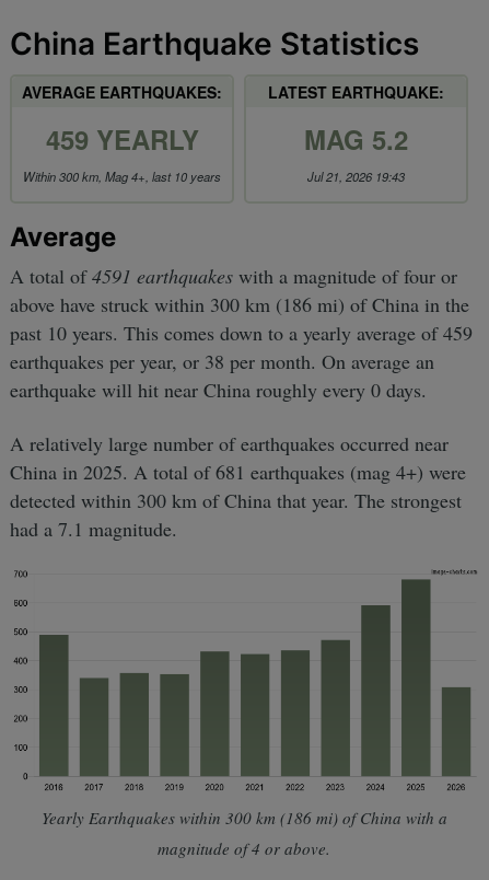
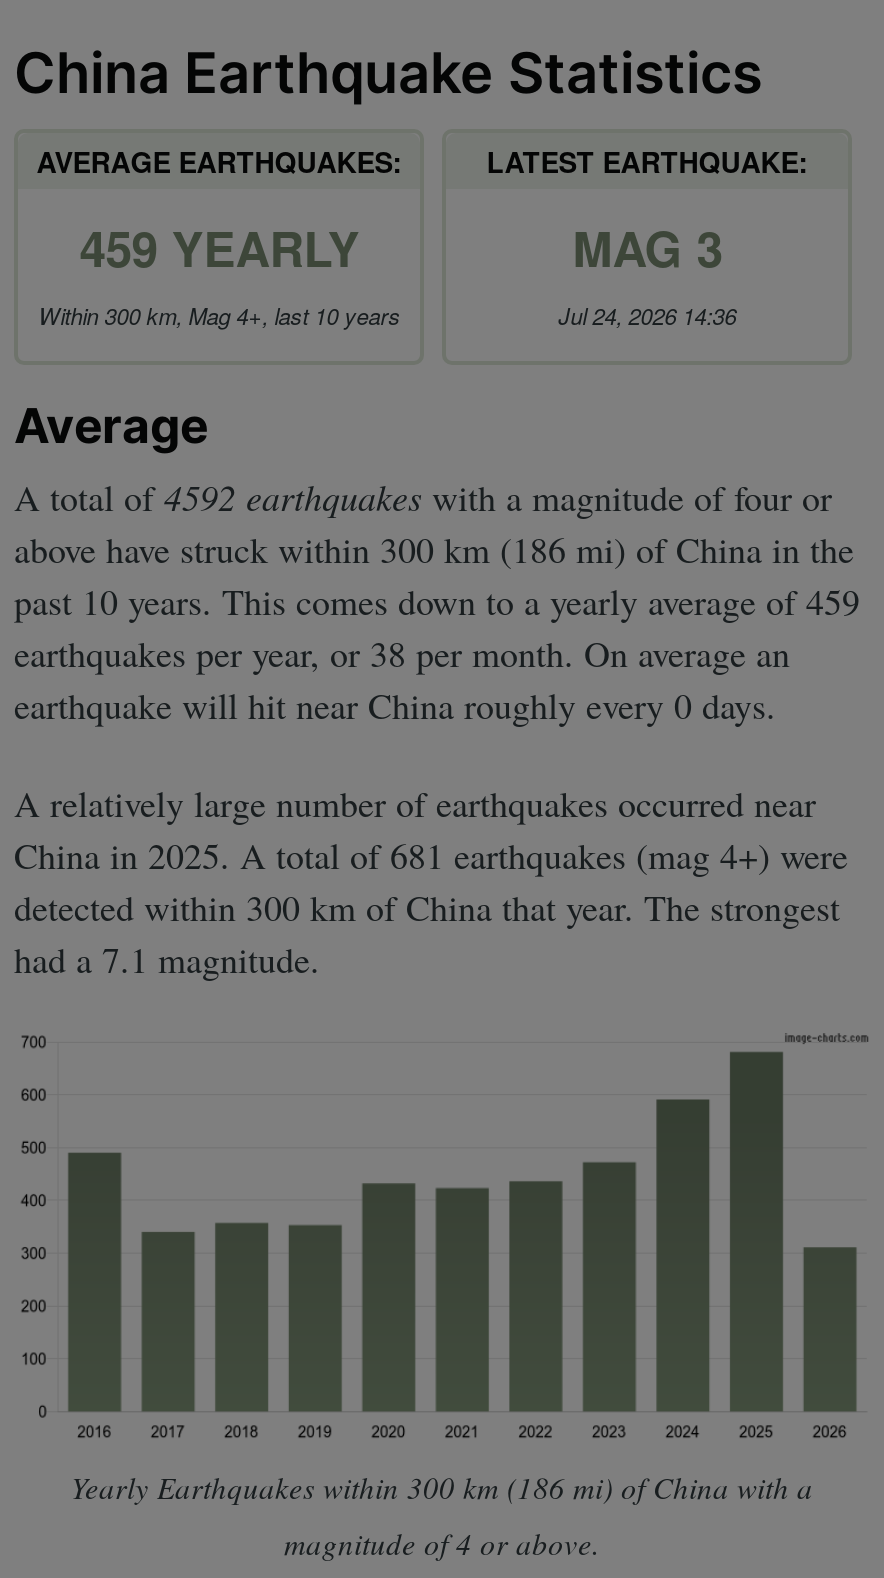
- MAG 5.2
+ MAG 3

- Jul 21, 2026 19:43
+ Jul 24, 2026 14:36

- A total of4591 earthquakes with a magnitude of four or
+ A total of4592 earthquakes with a magnitude of four or
